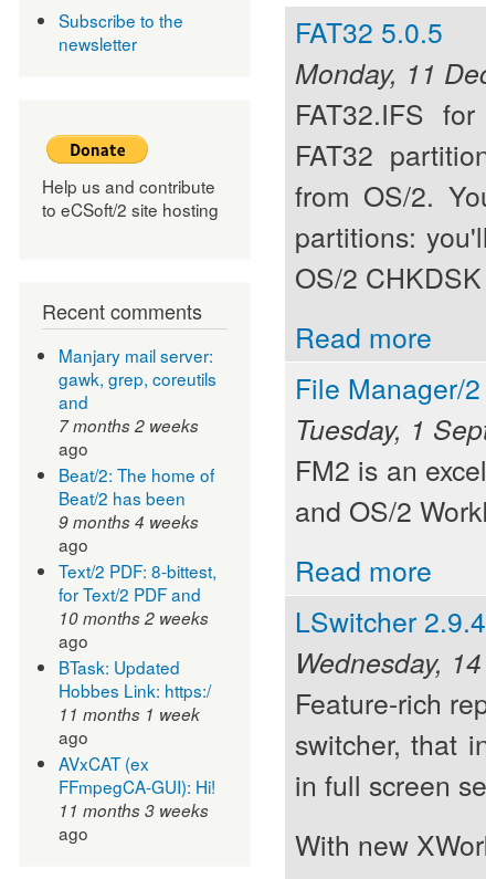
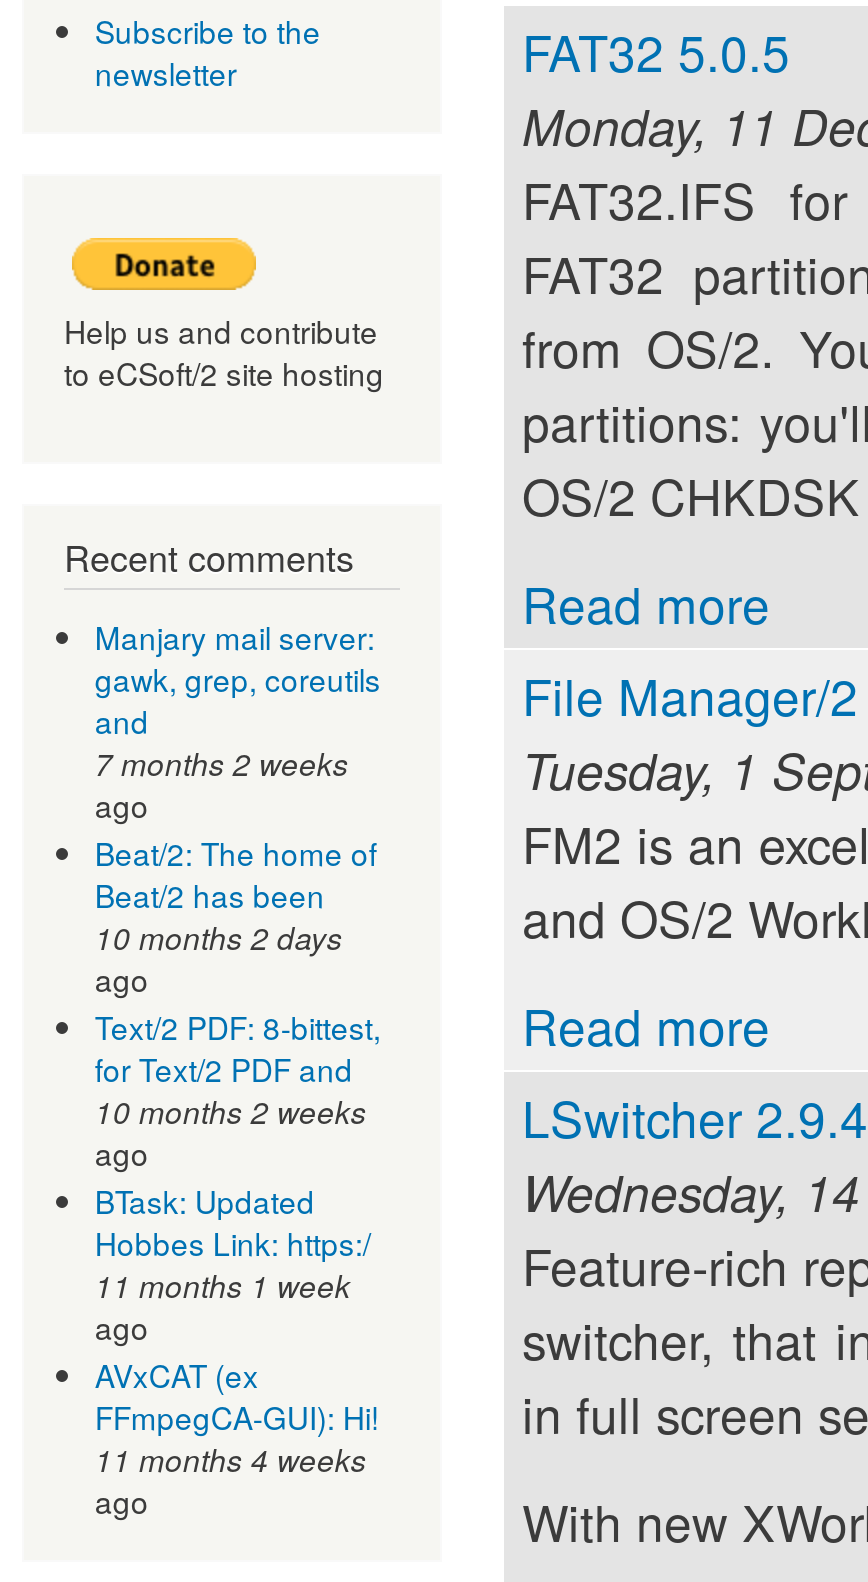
- 9 months 4 weeks
+ 10 months 2 days

- 11 months 3 weeks
+ 11 months 4 weeks
